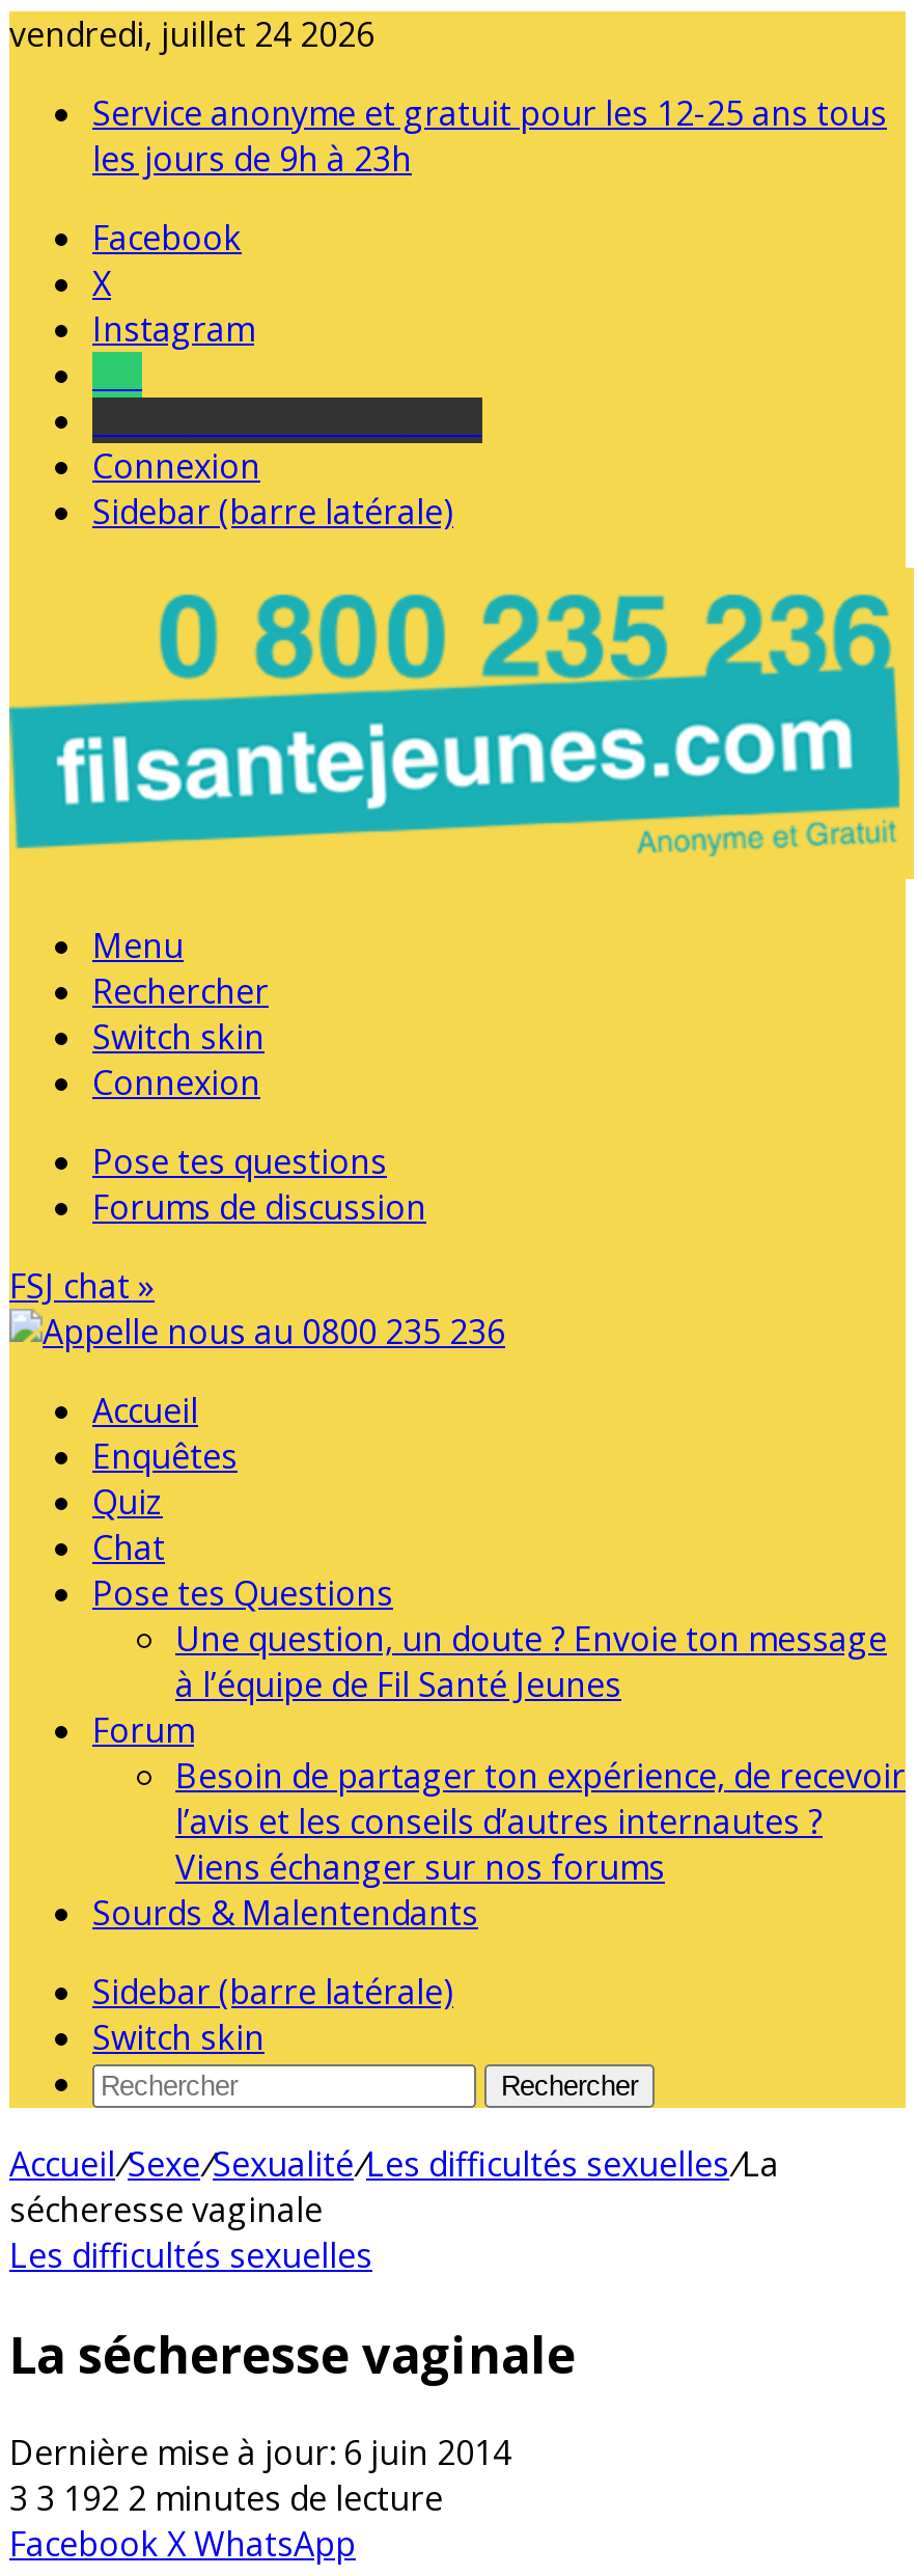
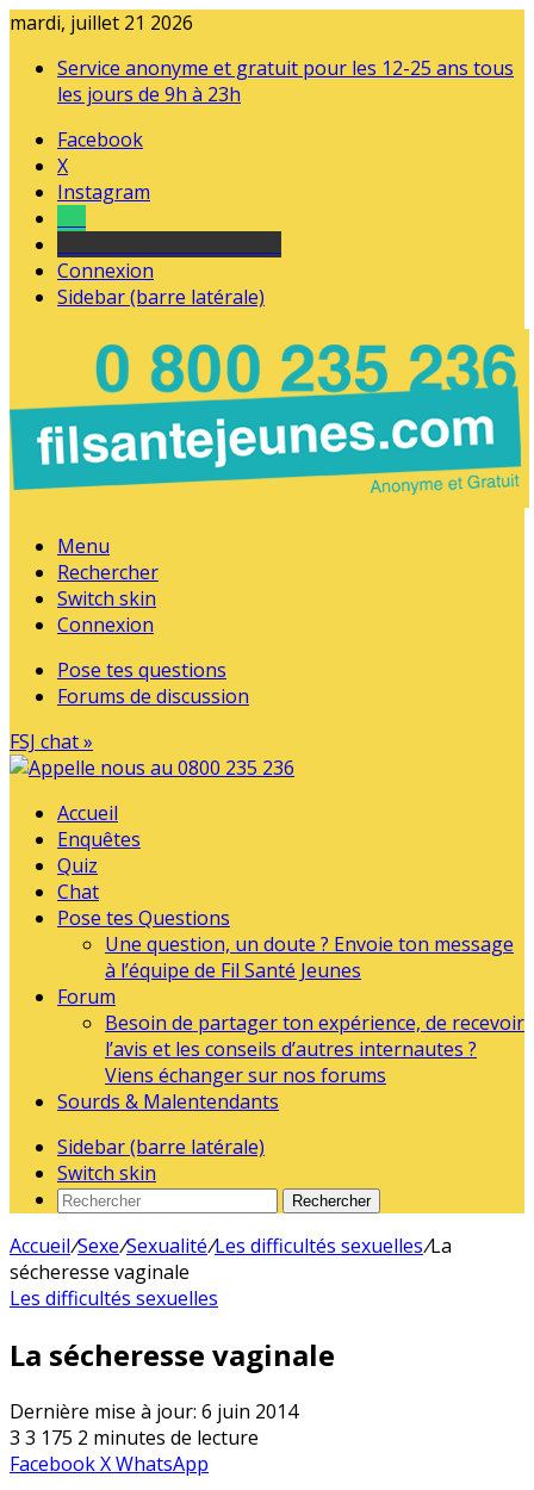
- vendredi, juillet 24 2026
+ mardi, juillet 21 2026

- 3 3 192 2 minutes de lecture
+ 3 3 175 2 minutes de lecture
